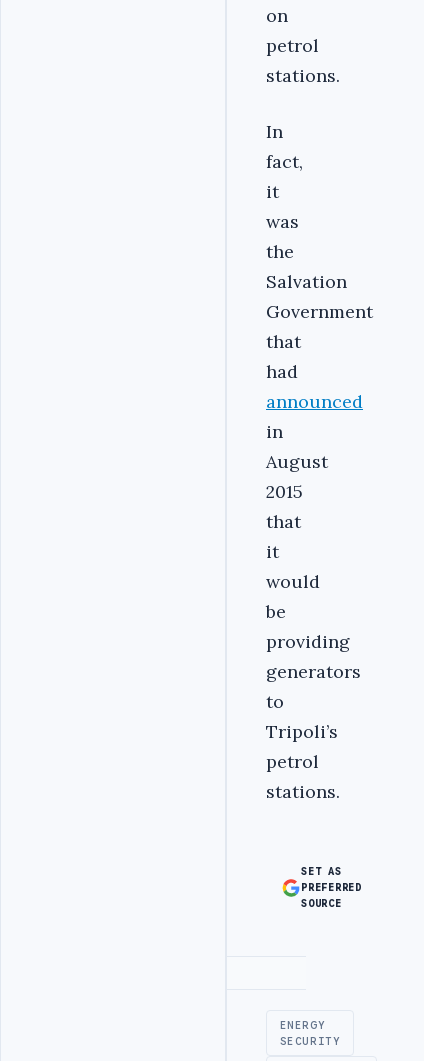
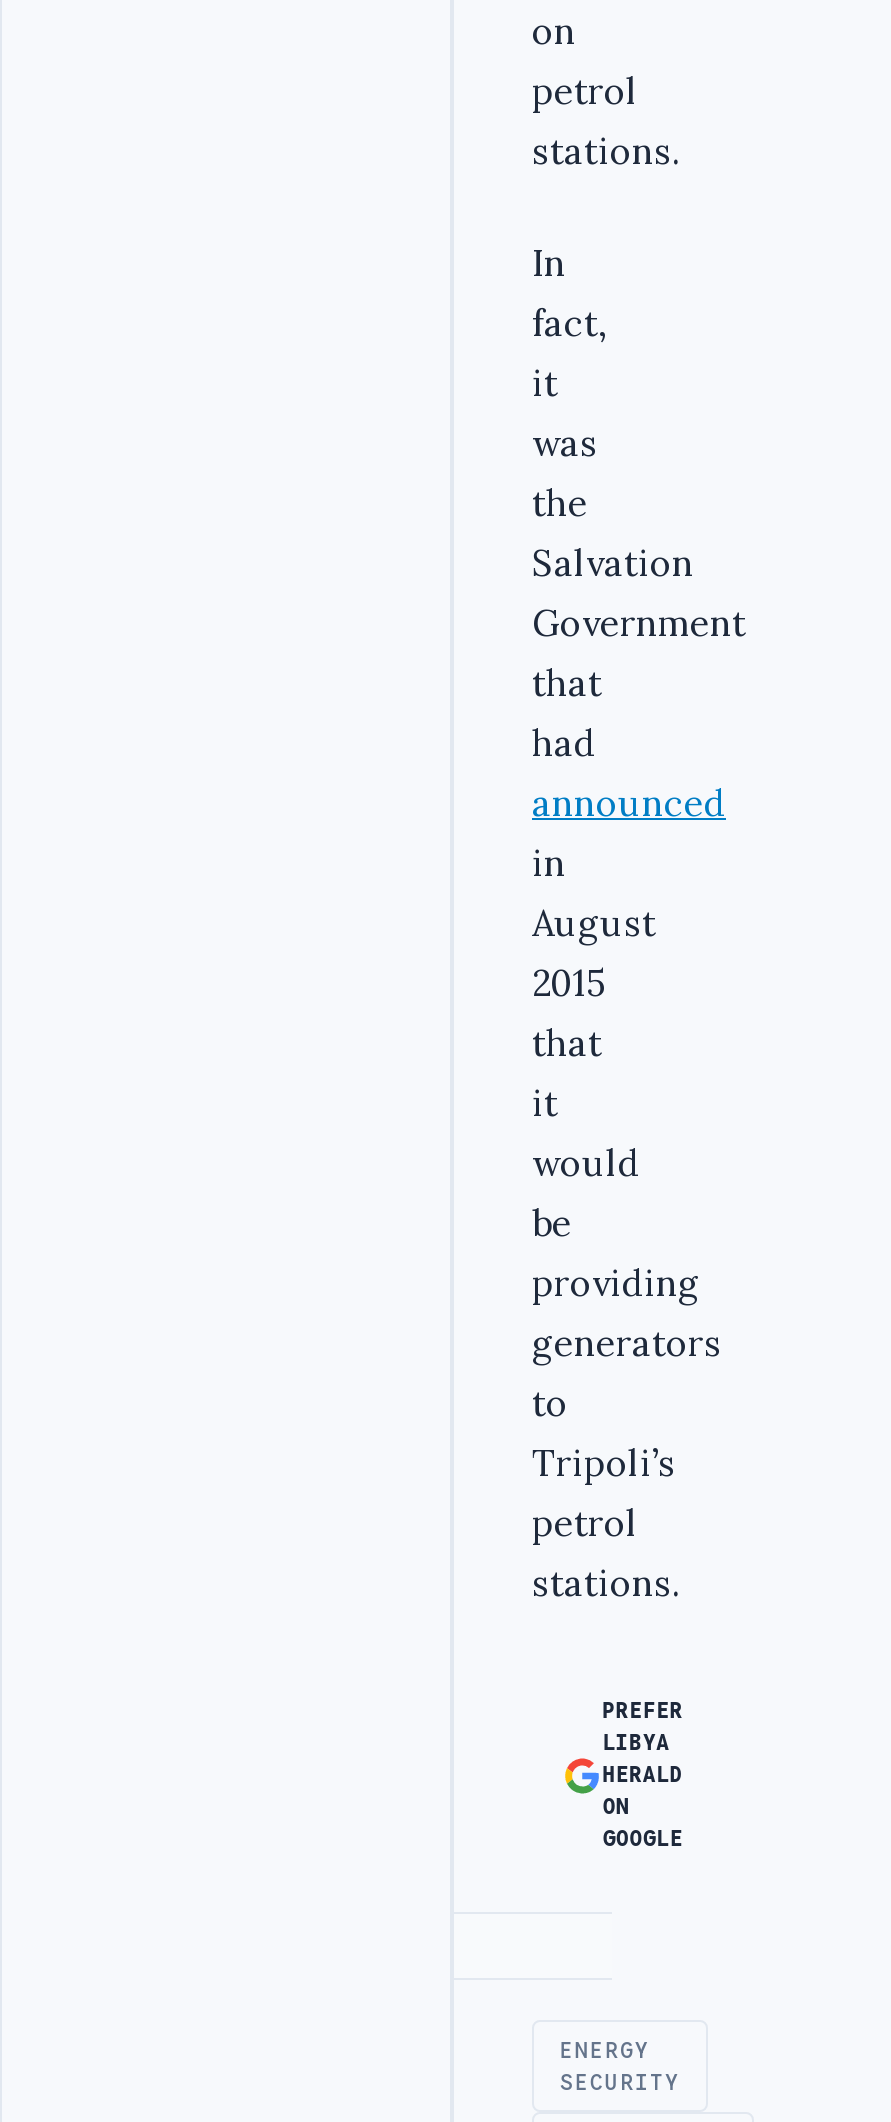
- SET AS
- PREFERRED
- SOURCE
+ PREFER
+ LIBYA
+ HERALD
+ ON
+ GOOGLE
